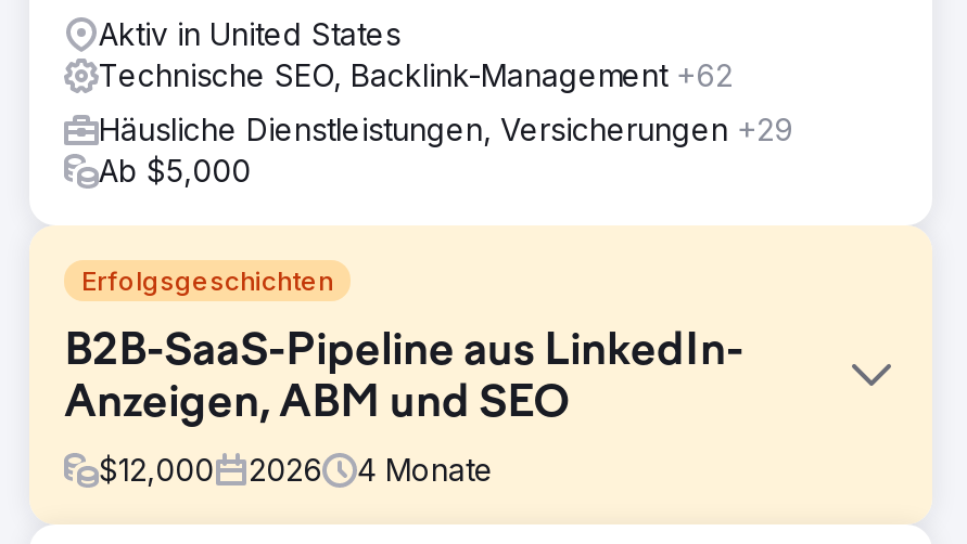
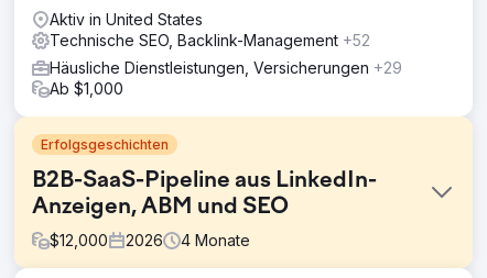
- Technische SEO, Backlink-Management +62
+ Technische SEO, Backlink-Management +52

- Ab $5,000
+ Ab $1,000
